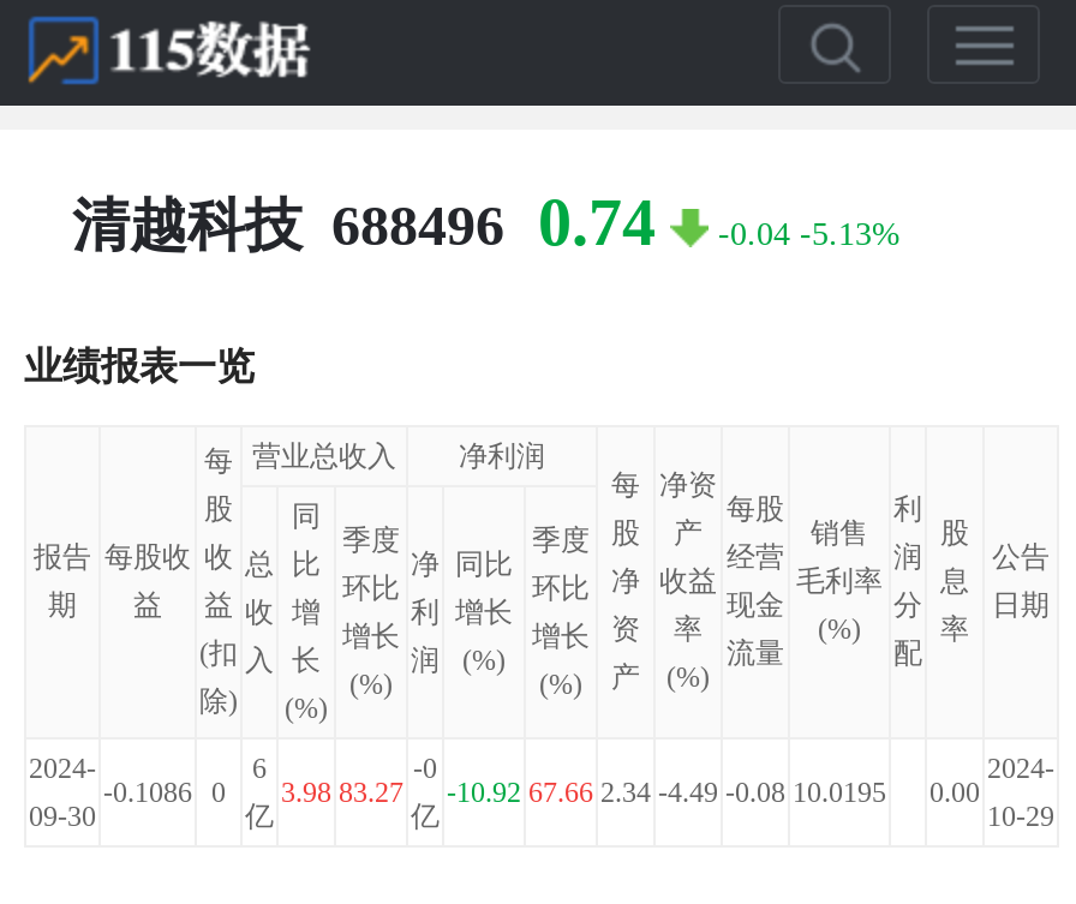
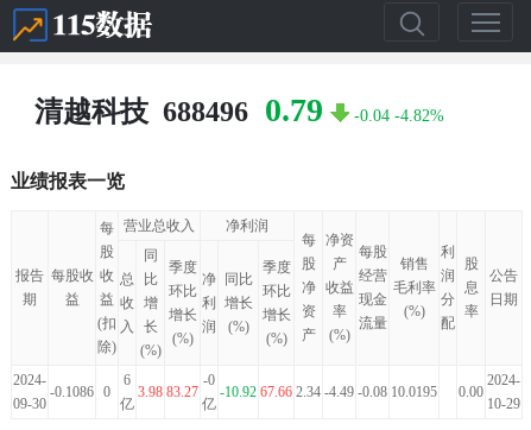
- 清越科技688496 0.74
+ 清越科技688496 0.79

- -0.04 -5.13%
+ -0.04 -4.82%
